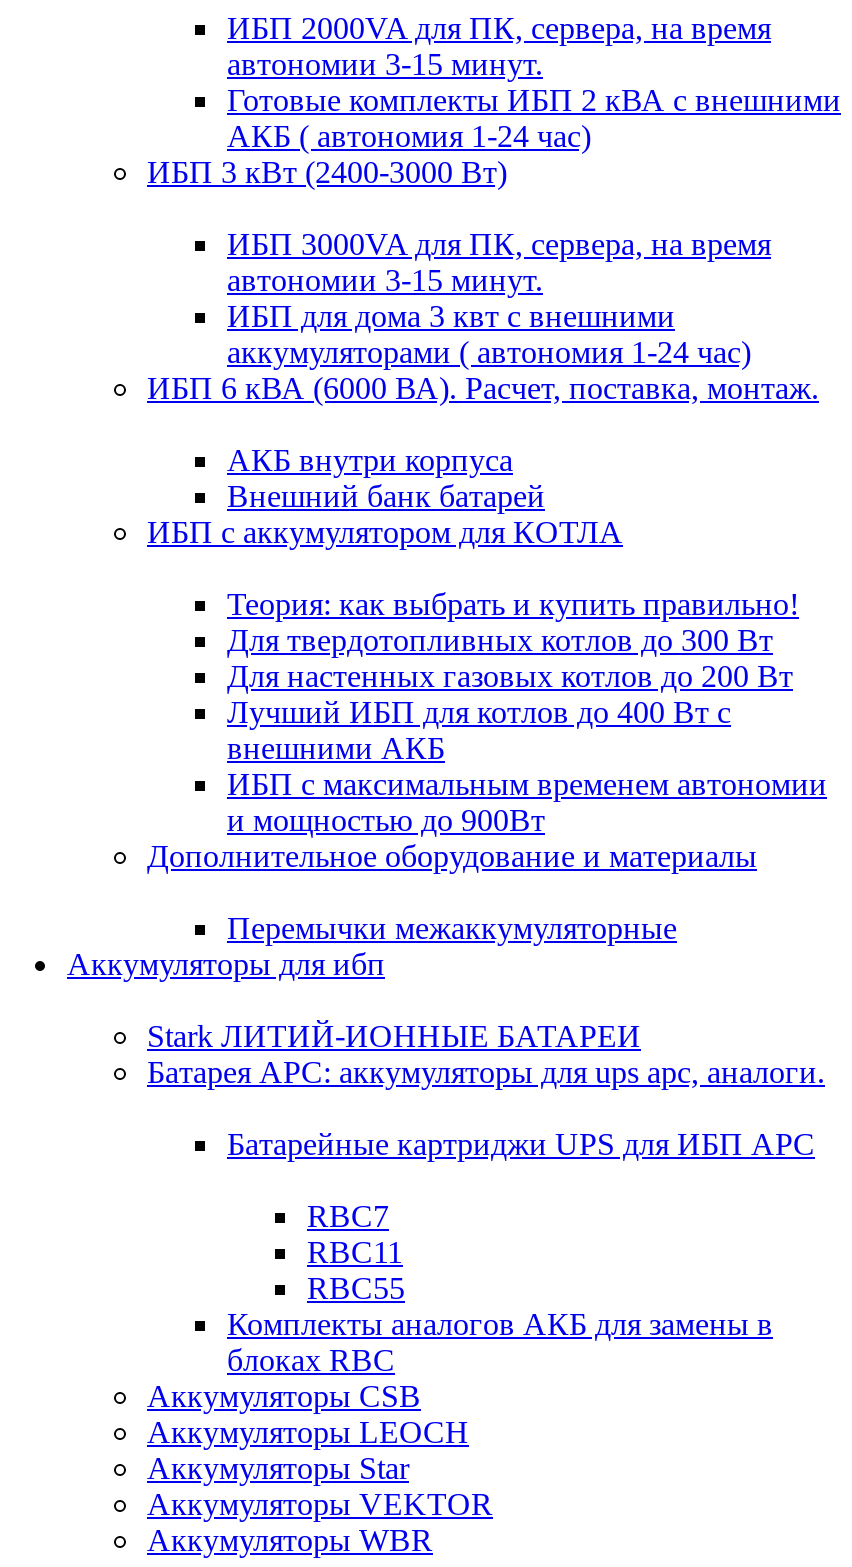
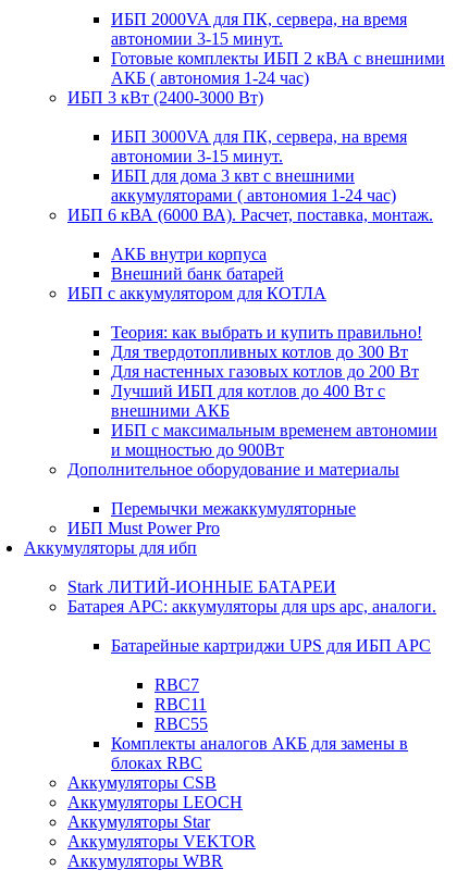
+ ИБП Must Power Pro
